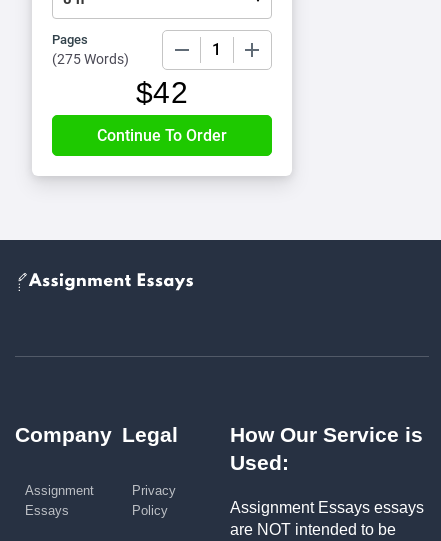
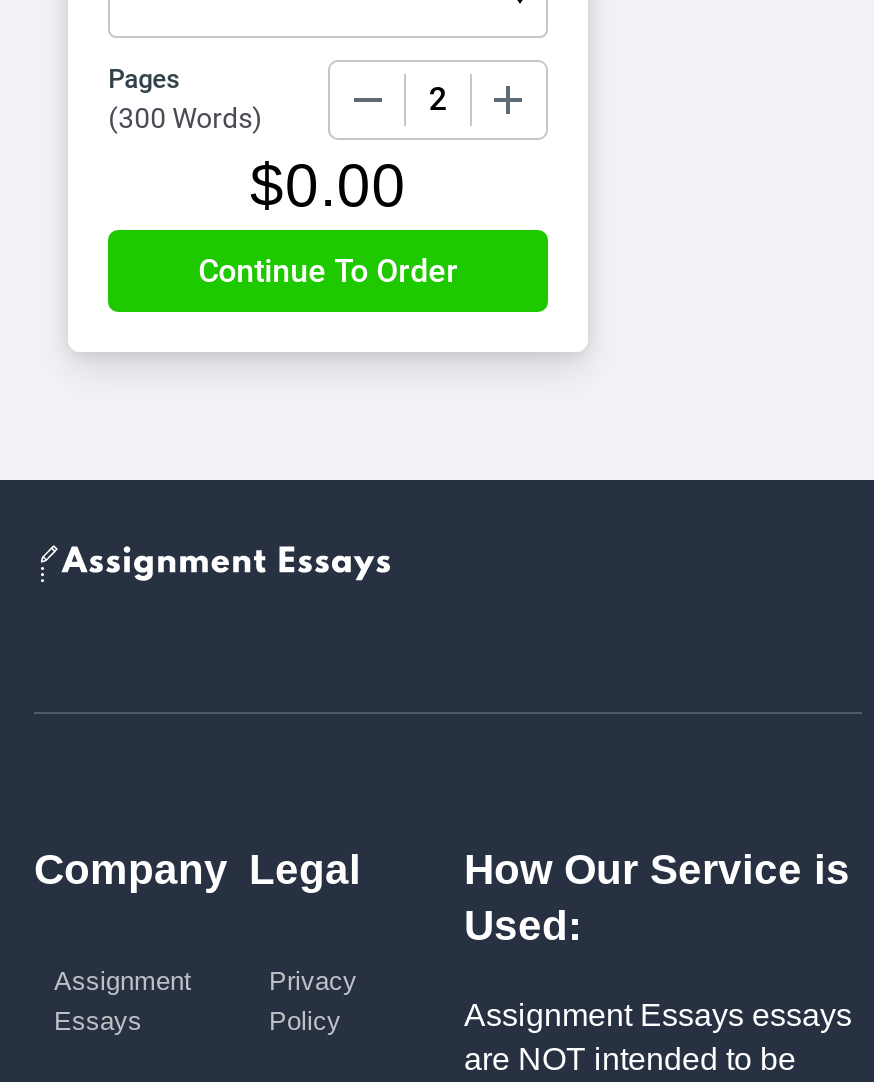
- (275 Words)
+ (300 Words)

- $42
+ $0.00
